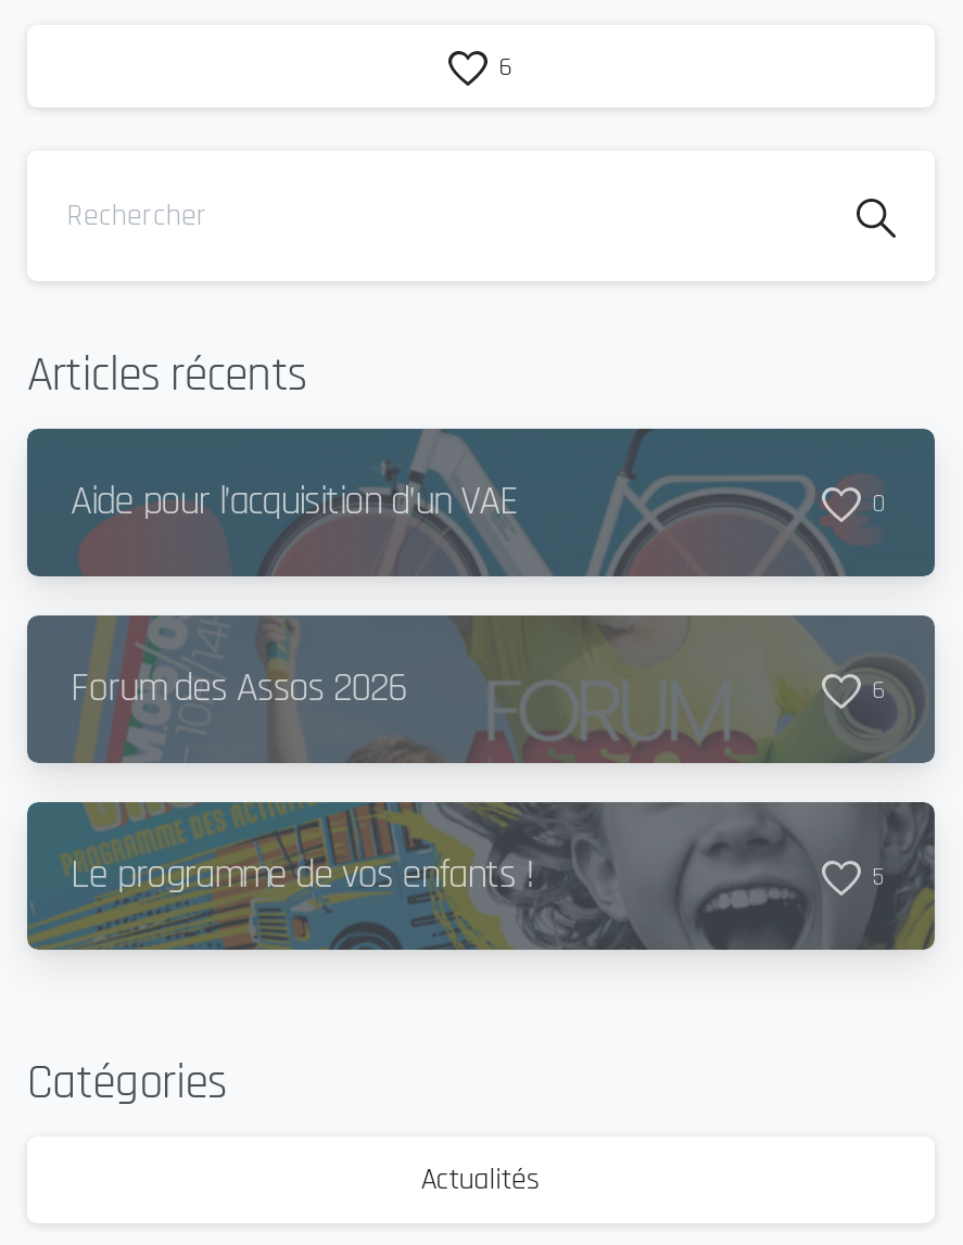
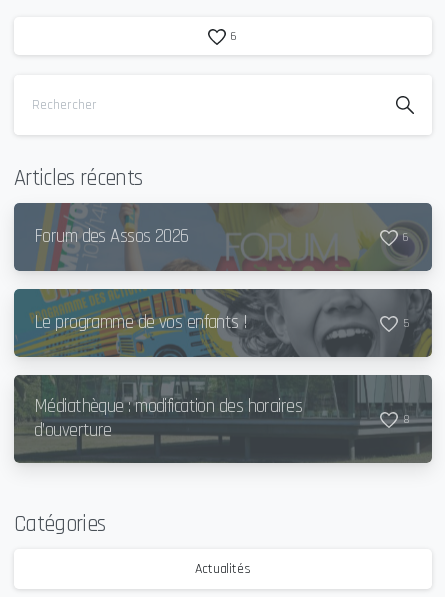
- Aide pour l’acquisition d’un VAE
- 0

moved up: [image] | Forum des Assos 2026 | 6 | Le programme de vos enfants !

+ [image]
+ Médiathèque : modification des horaires
+ d’ouverture
+ 8
